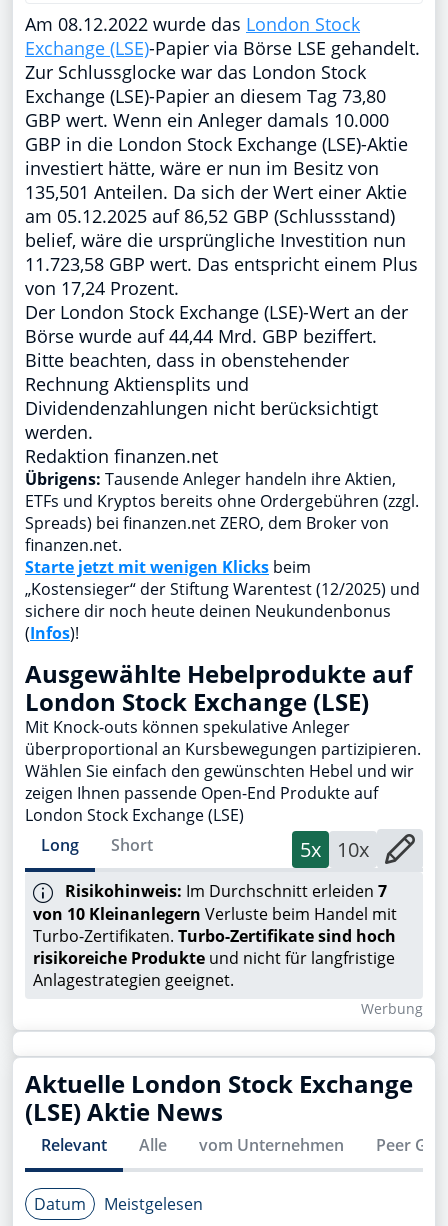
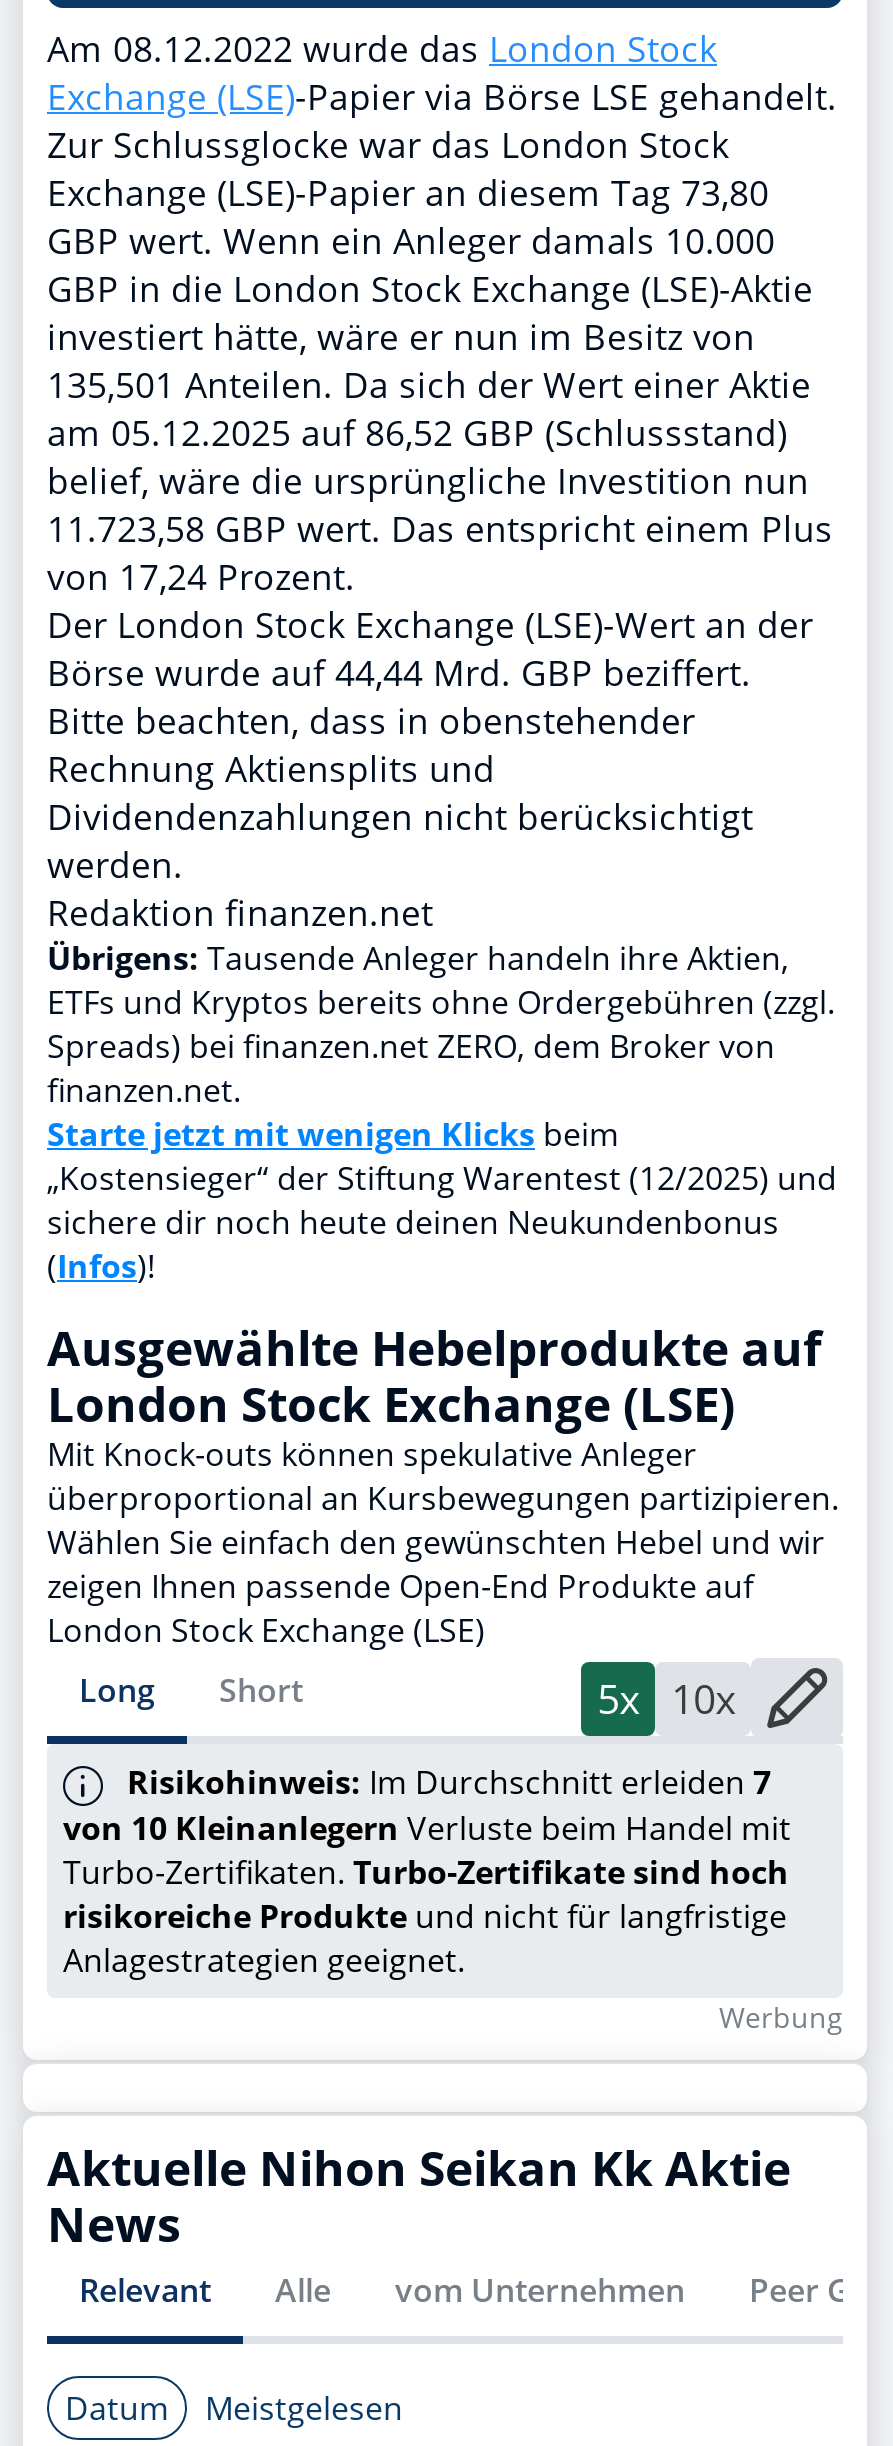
- Aktuelle London Stock Exchange
- (LSE) Aktie News
+ Aktuelle Nihon Seikan Kk Aktie
+ News
